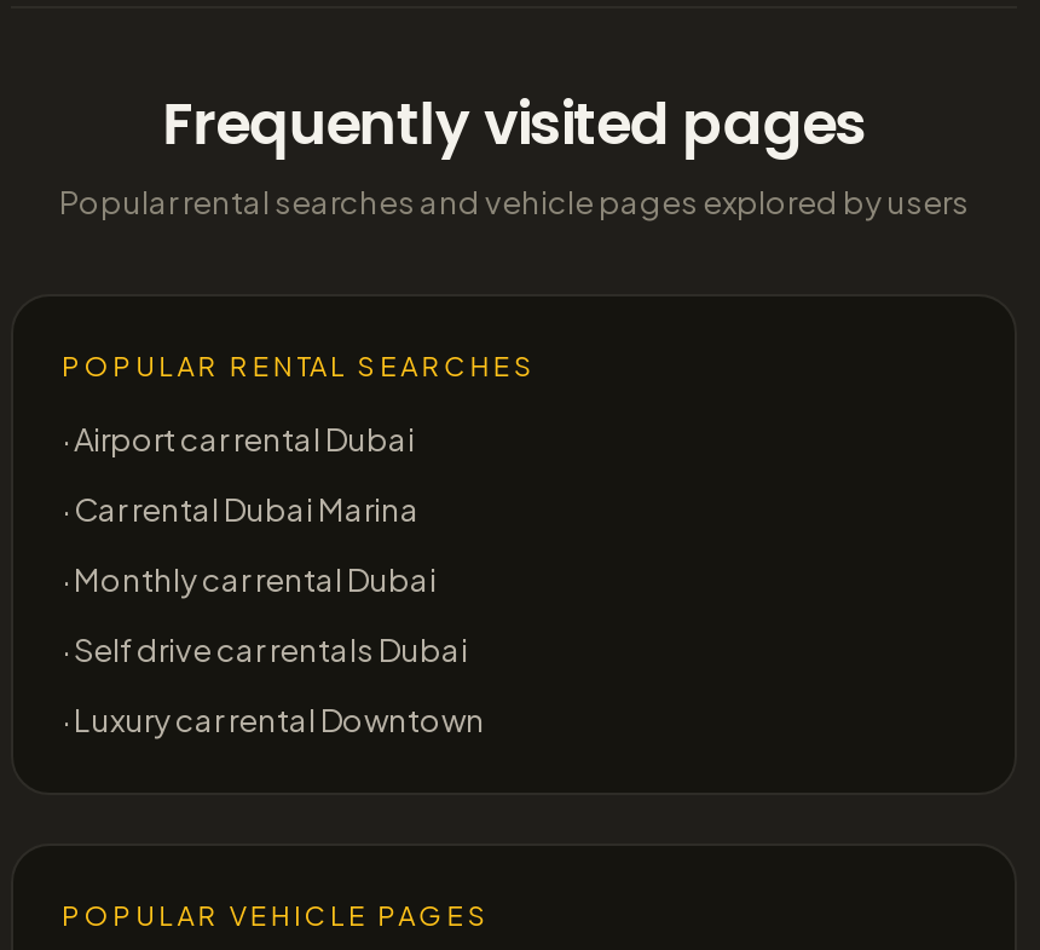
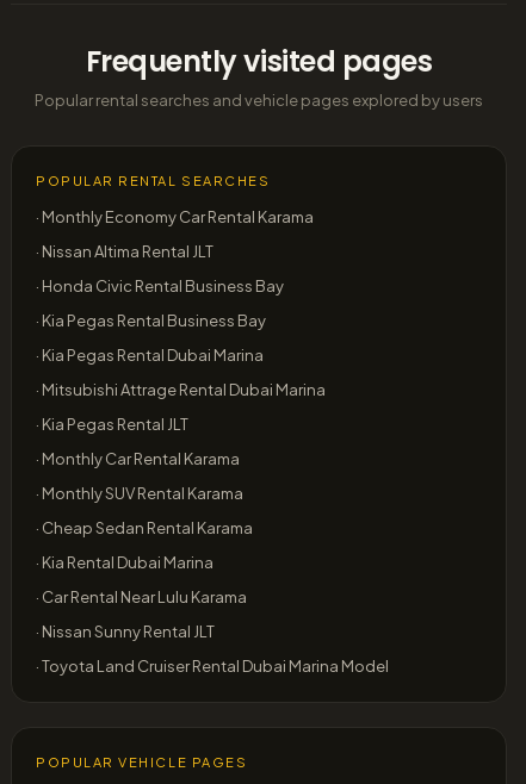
- · Airport car rental Dubai
- · Car rental Dubai Marina
- · Monthly car rental Dubai
- · Self drive car rentals Dubai
- · Luxury car rental Downtown
+ · Monthly Economy Car Rental Karama
+ · Nissan Altima Rental JLT
+ · Honda Civic Rental Business Bay
+ · Kia Pegas Rental Business Bay
+ · Kia Pegas Rental Dubai Marina
+ · Mitsubishi Attrage Rental Dubai Marina
+ · Kia Pegas Rental JLT
+ · Monthly Car Rental Karama
+ · Monthly SUV Rental Karama
+ · Cheap Sedan Rental Karama
+ · Kia Rental Dubai Marina
+ · Car Rental Near Lulu Karama
+ · Nissan Sunny Rental JLT
+ · Toyota Land Cruiser Rental Dubai Marina Model
